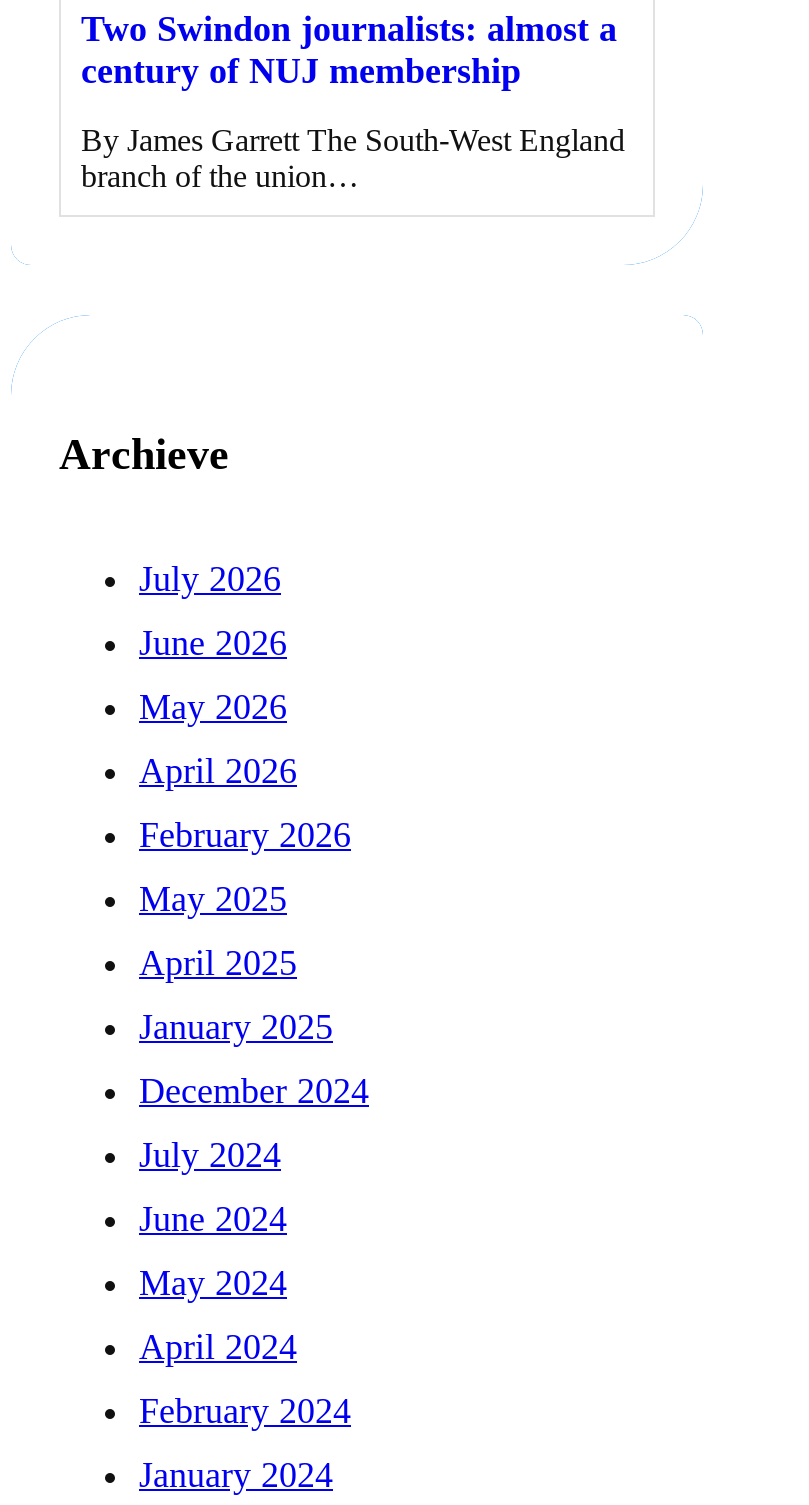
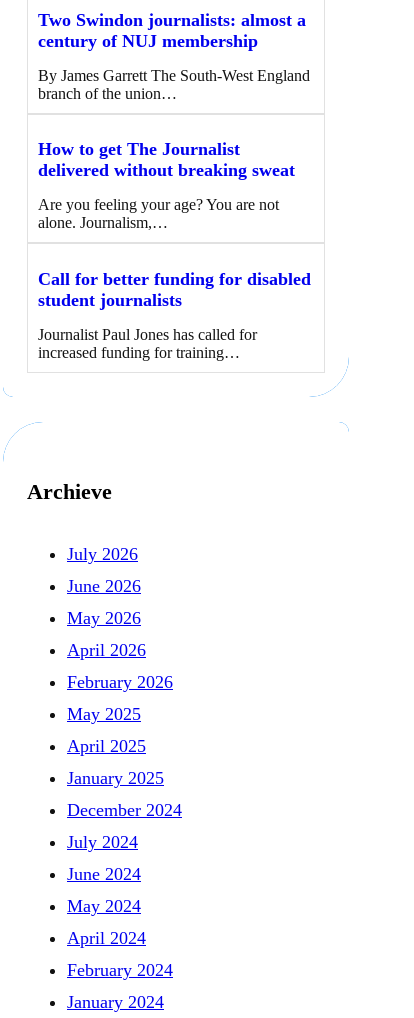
+ How to get The Journalist
+ delivered without breaking sweat
+ Are you feeling your age? You are not
+ alone. Journalism,…
+ Call for better funding for disabled
+ student journalists
+ Journalist Paul Jones has called for
+ increased funding for training…
